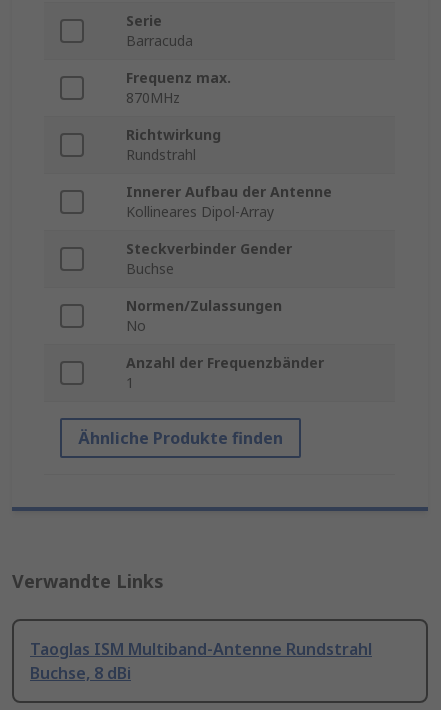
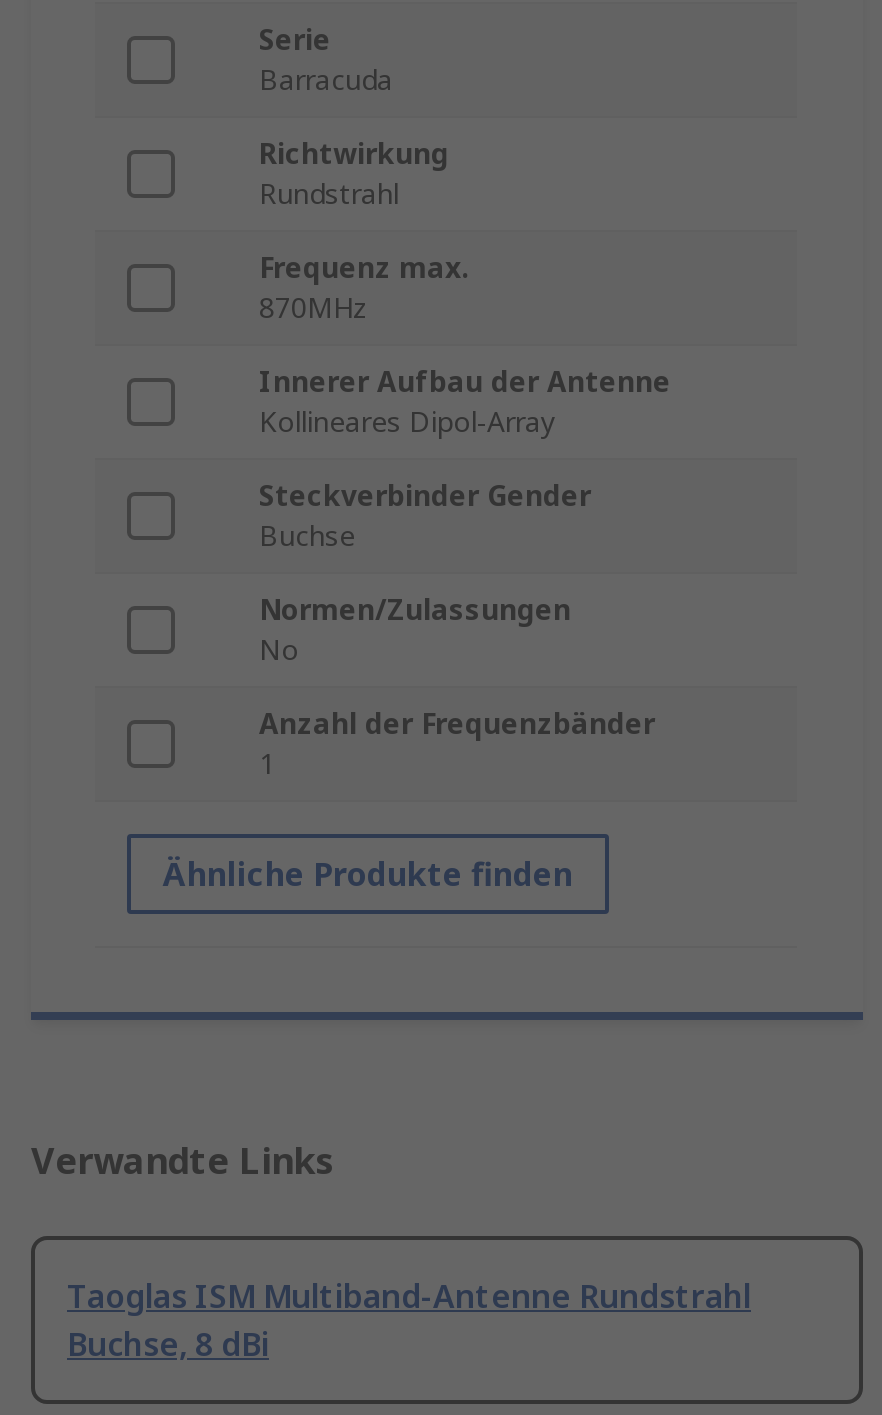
moved down: Frequenz max. | 870MHz

moved up: Richtwirkung | Rundstrahl
